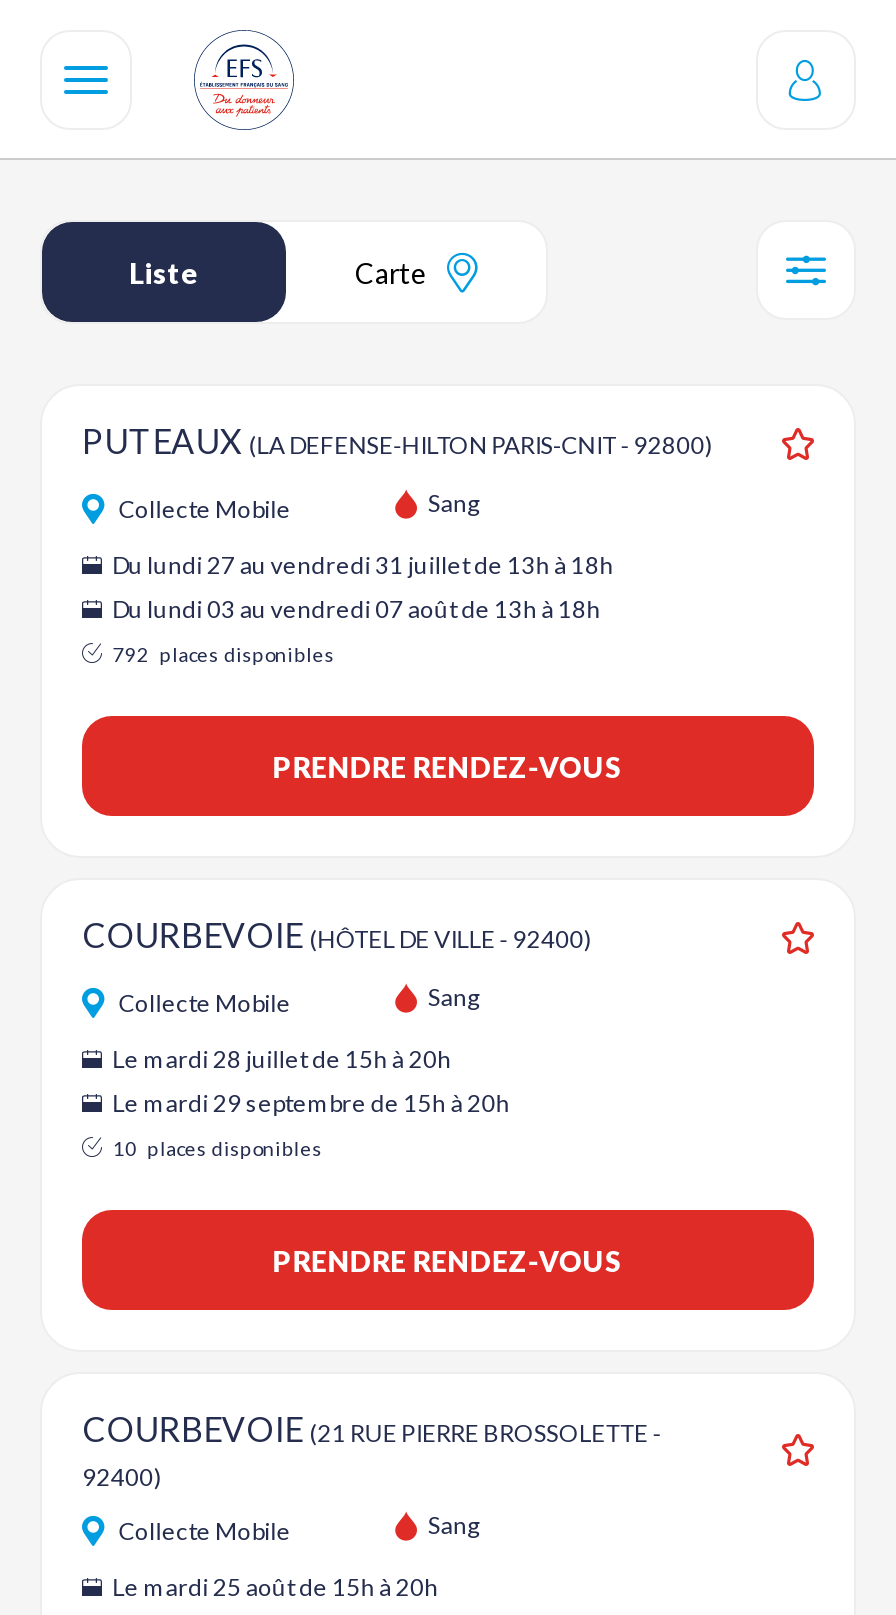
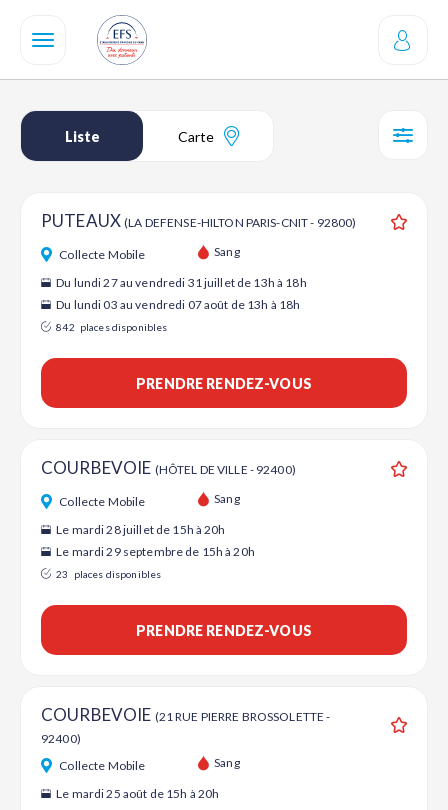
- 792 places disponibles
+ 842 places disponibles

- 10 places disponibles
+ 23 places disponibles
